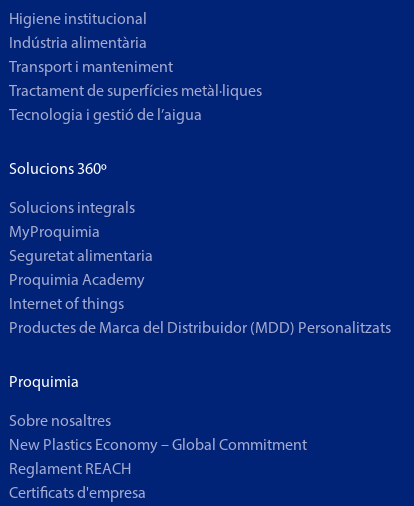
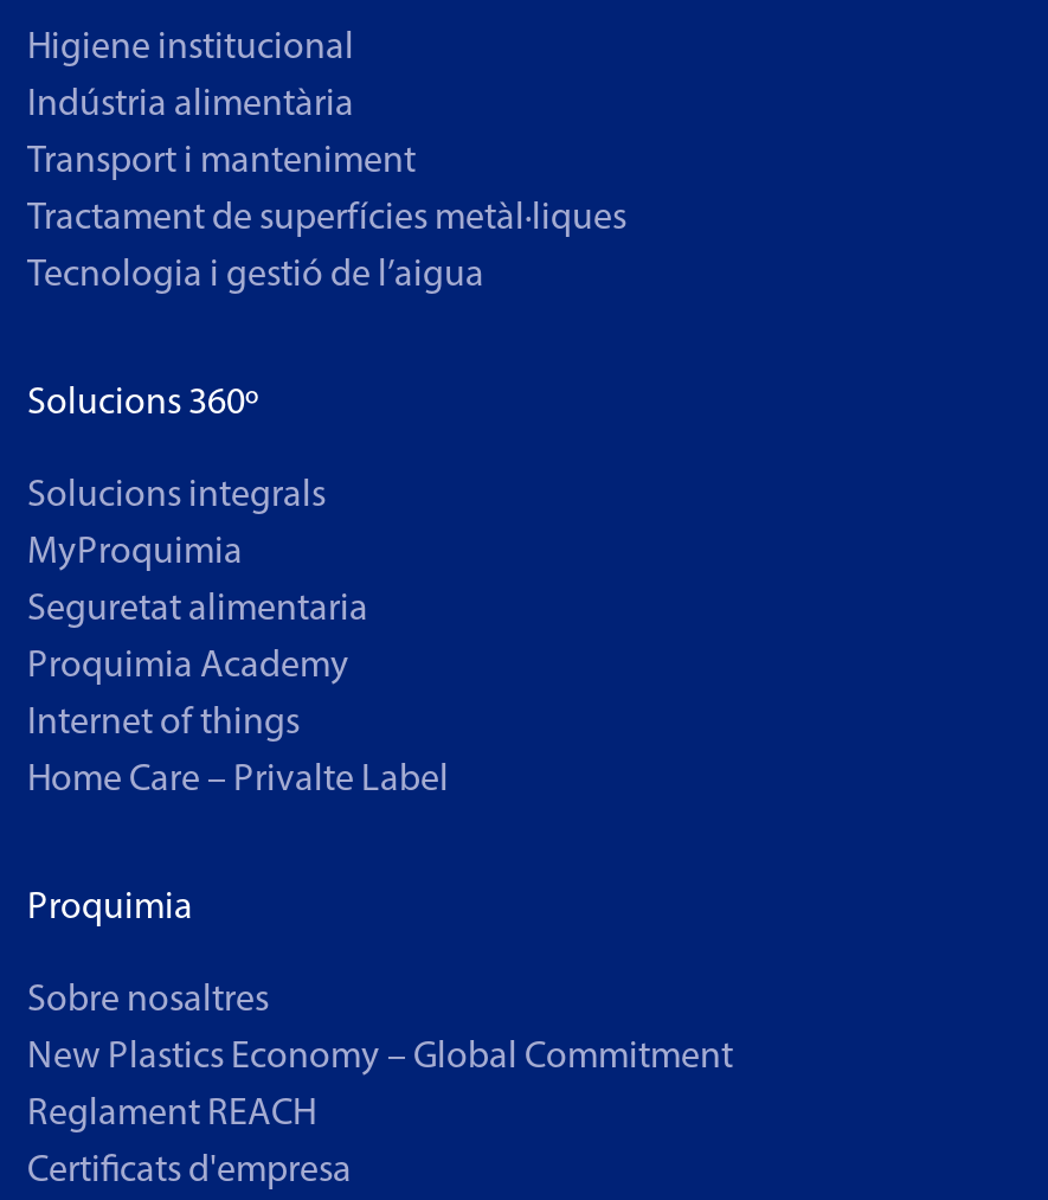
- Productes de Marca del Distribuidor (MDD) Personalitzats
+ Home Care – Privalte Label
